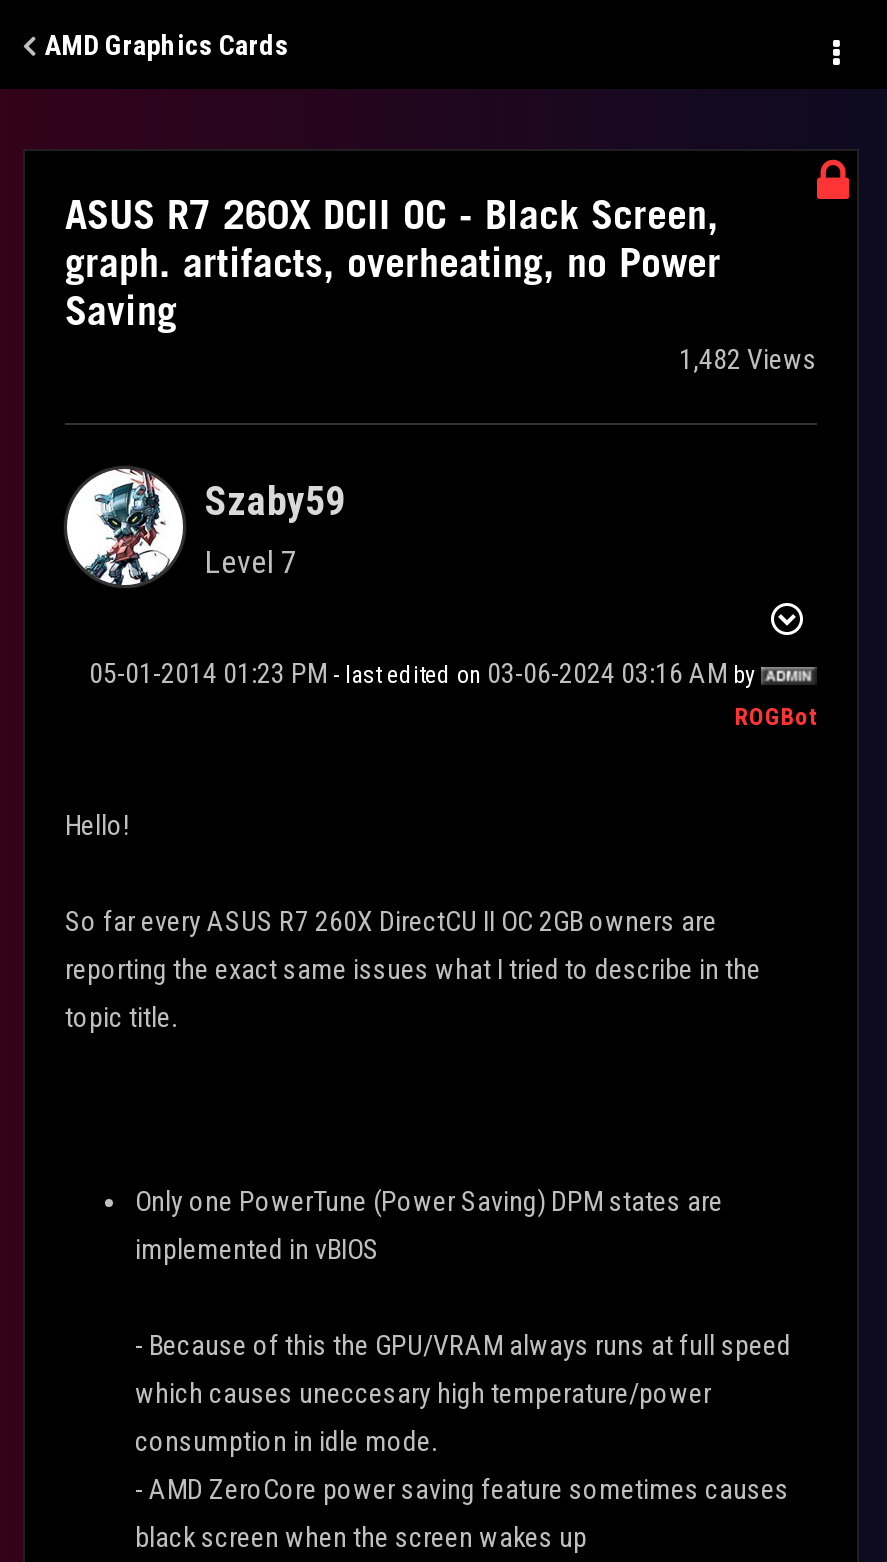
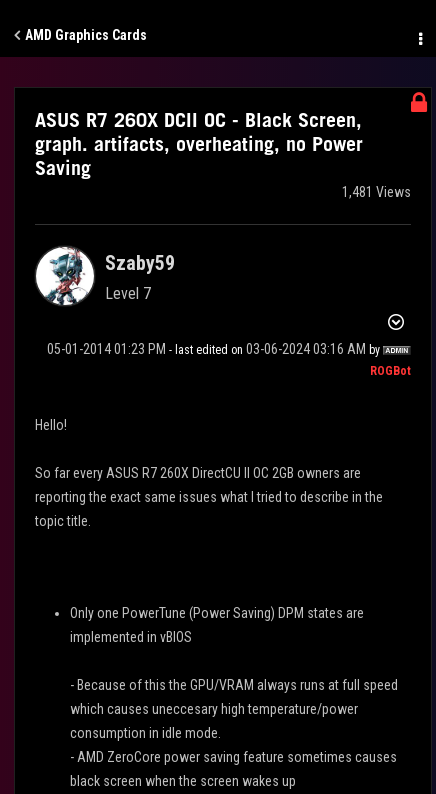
- 1,482 Views
+ 1,481 Views
